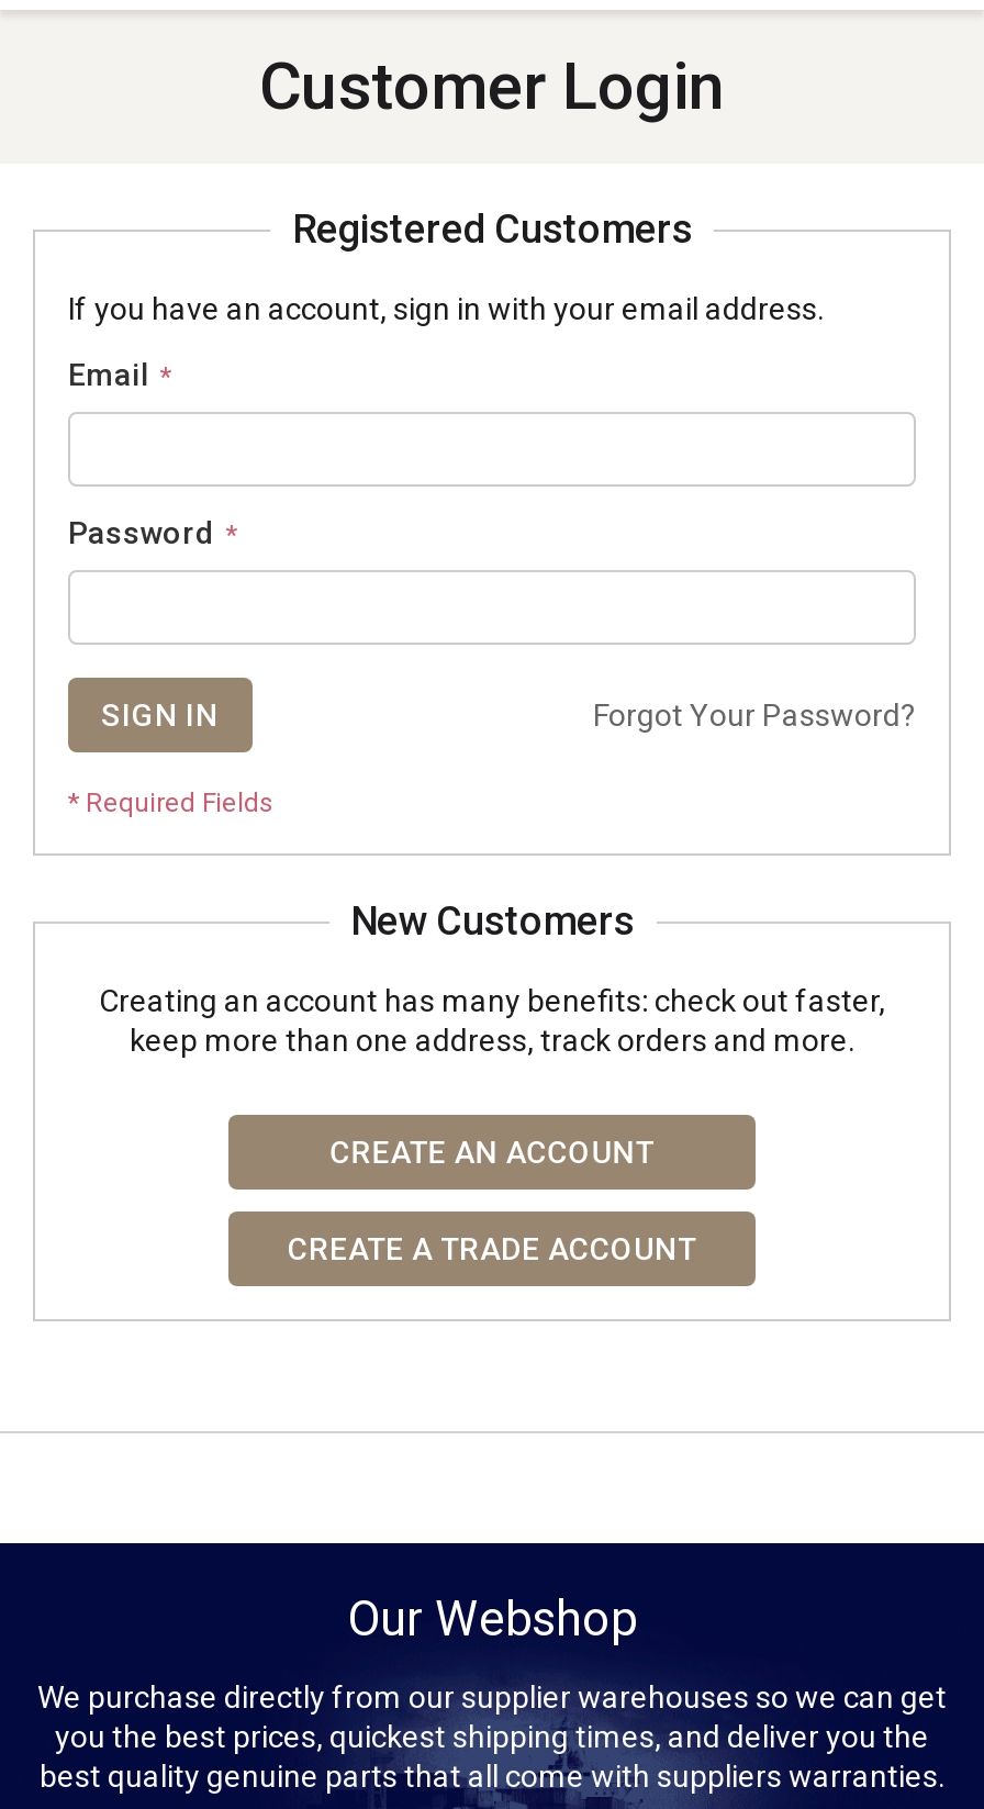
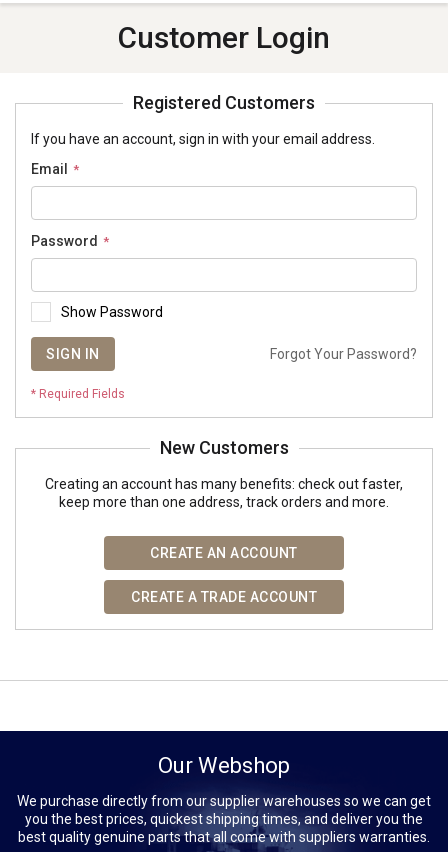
+ Show Password
